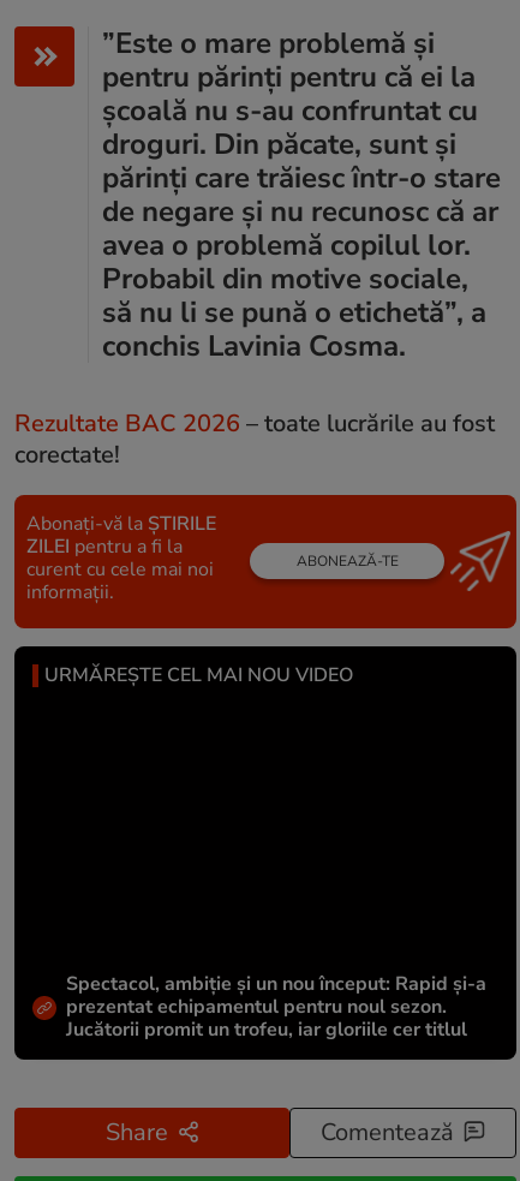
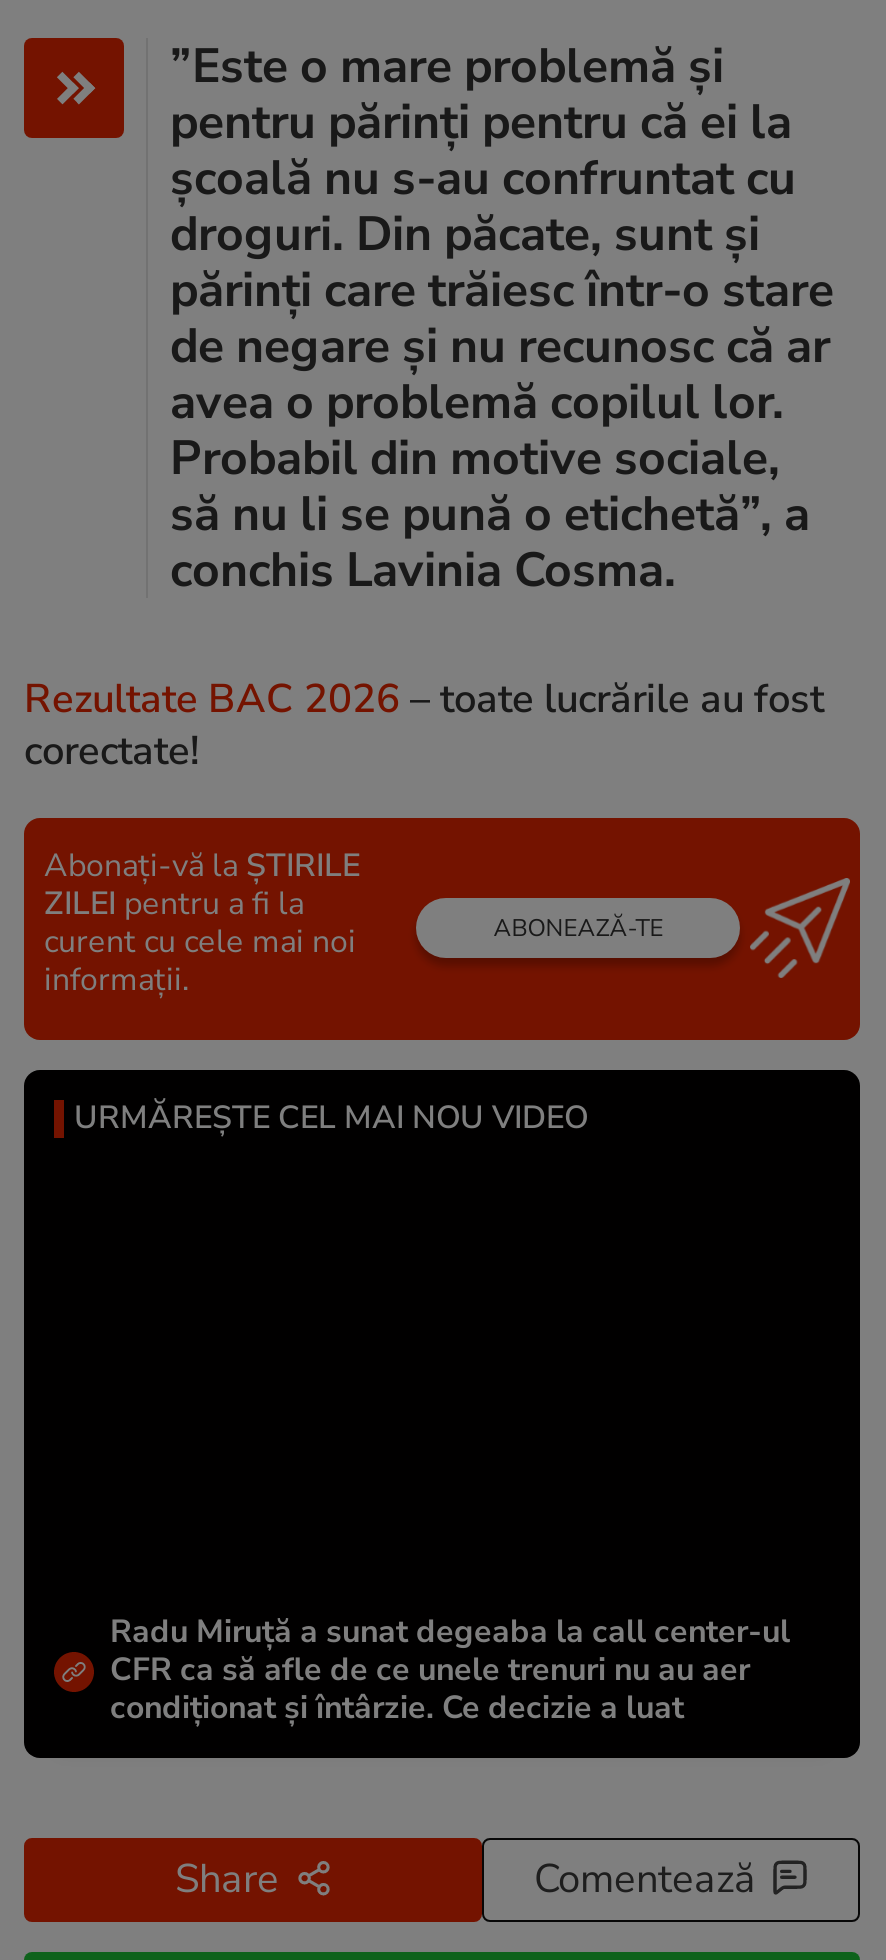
- Spectacol, ambiție și un nou început: Rapid și-a
- prezentat echipamentul pentru noul sezon.
- Jucătorii promit un trofeu, iar gloriile cer titlul
+ Radu Miruță a sunat degeaba la call center-ul
+ CFR ca să afle de ce unele trenuri nu au aer
+ condiționat și întârzie. Ce decizie a luat
